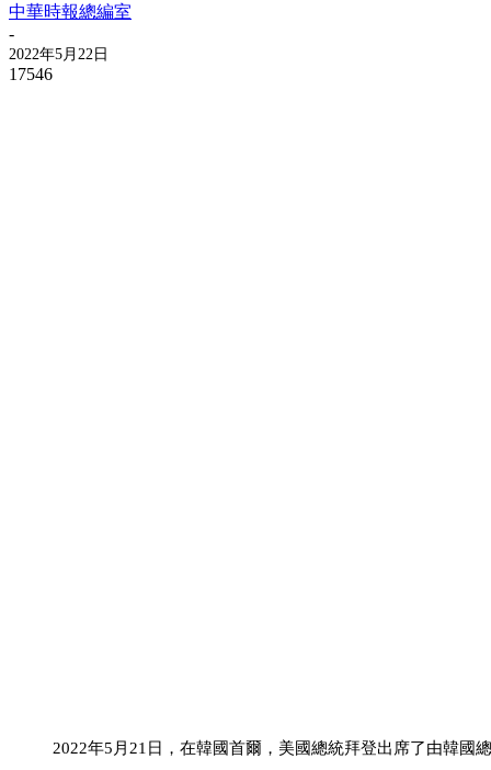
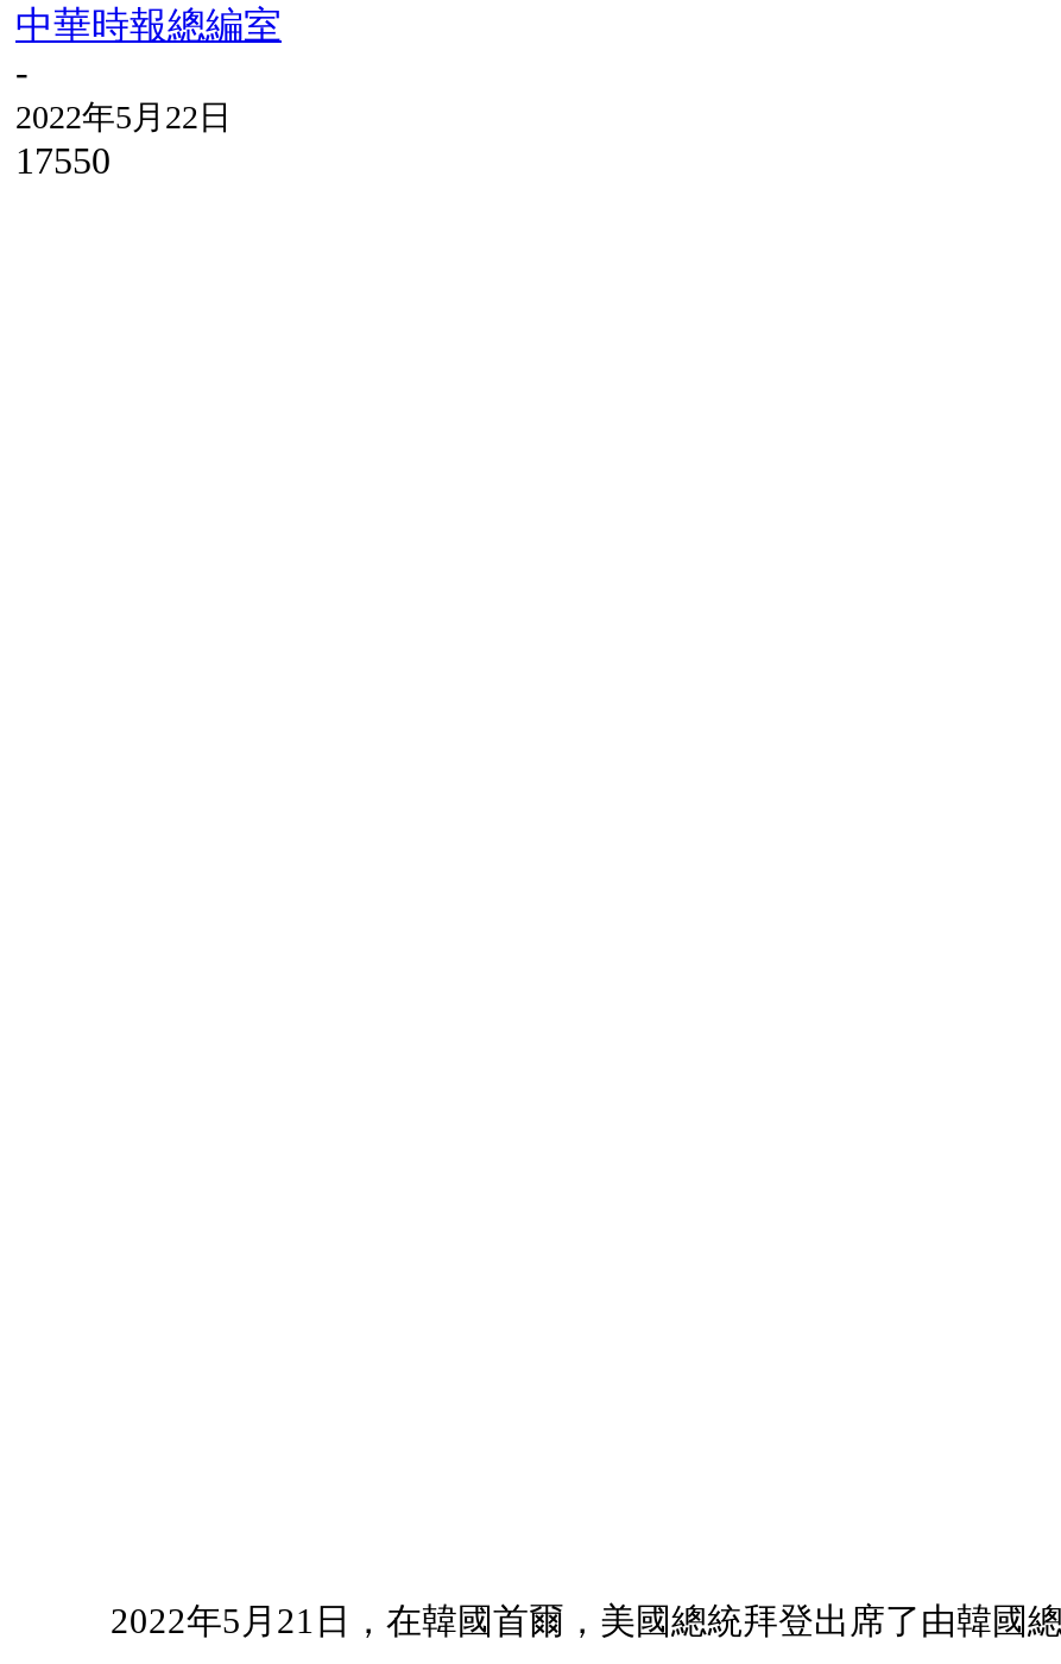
- 17546
+ 17550
